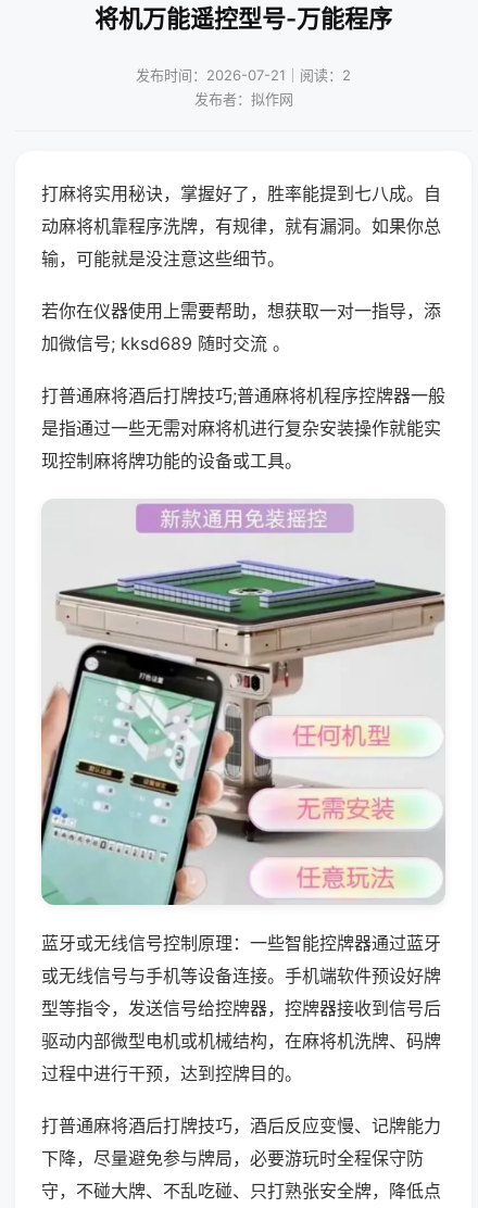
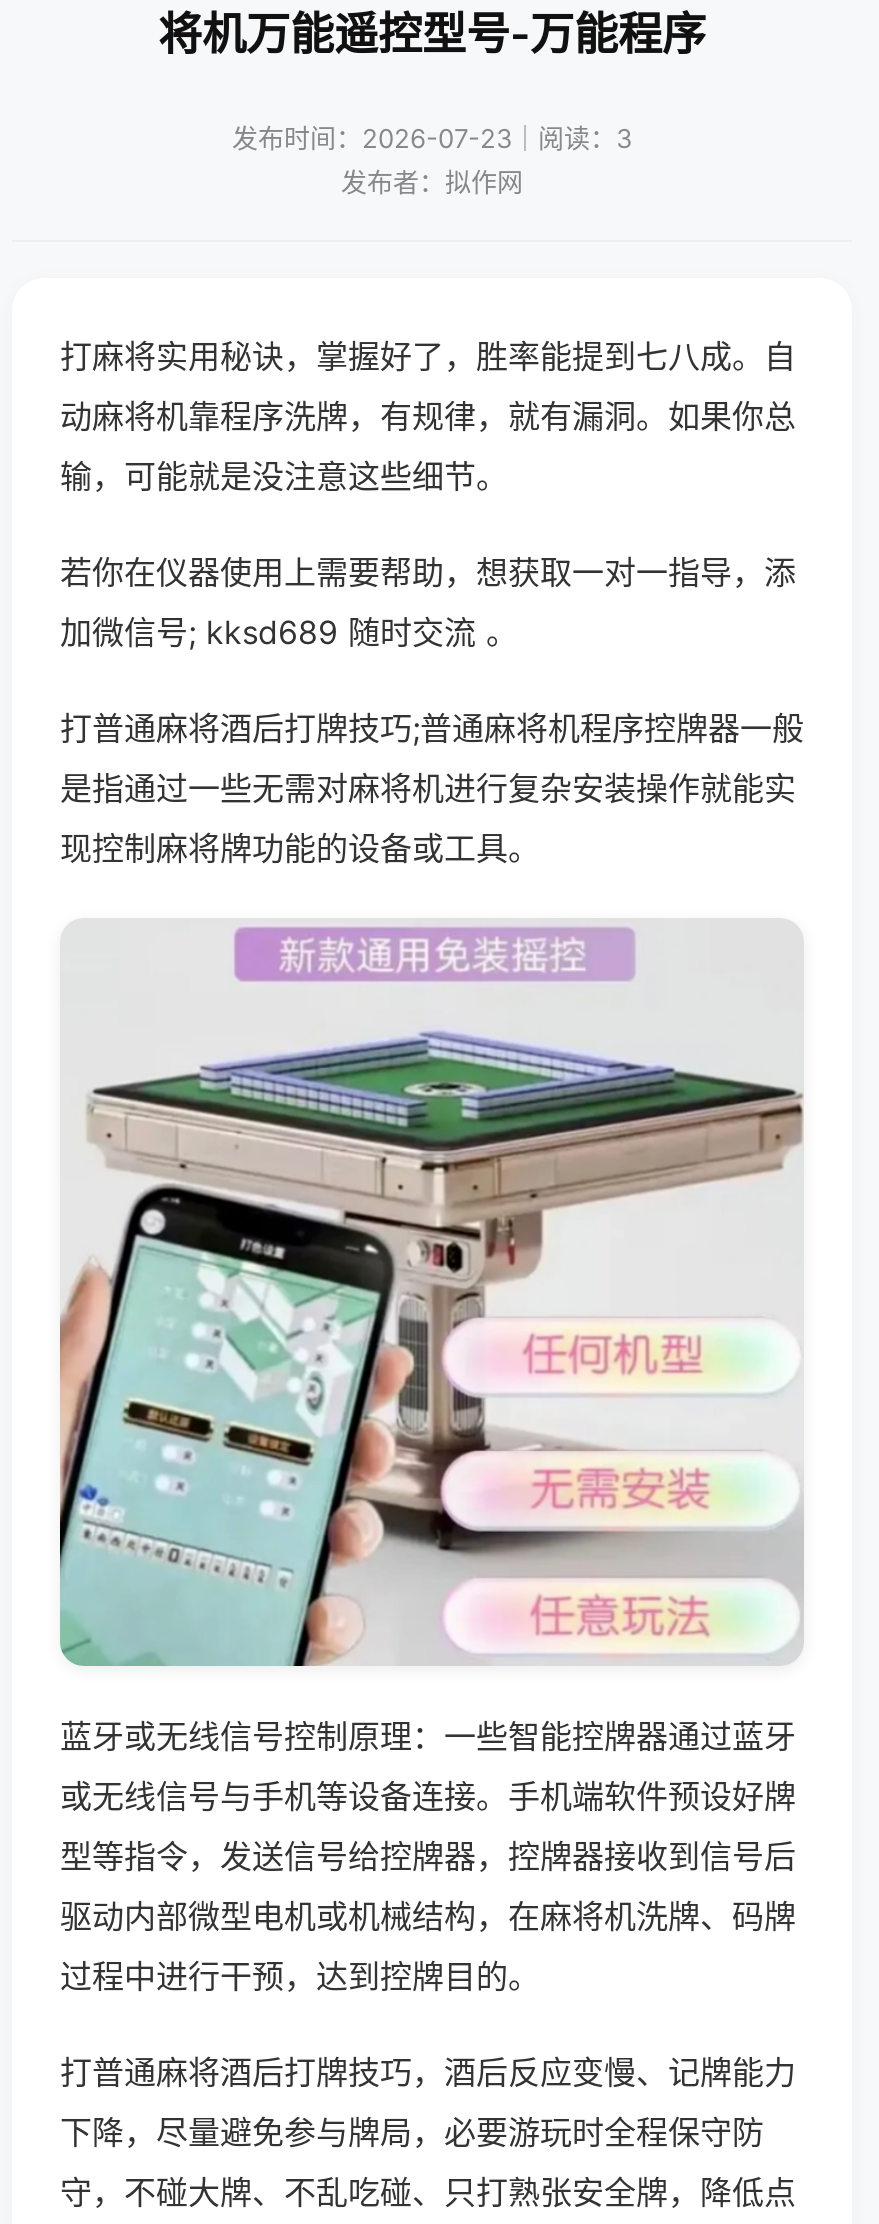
- 发布时间：2026-07-21｜阅读：2
+ 发布时间：2026-07-23｜阅读：3
